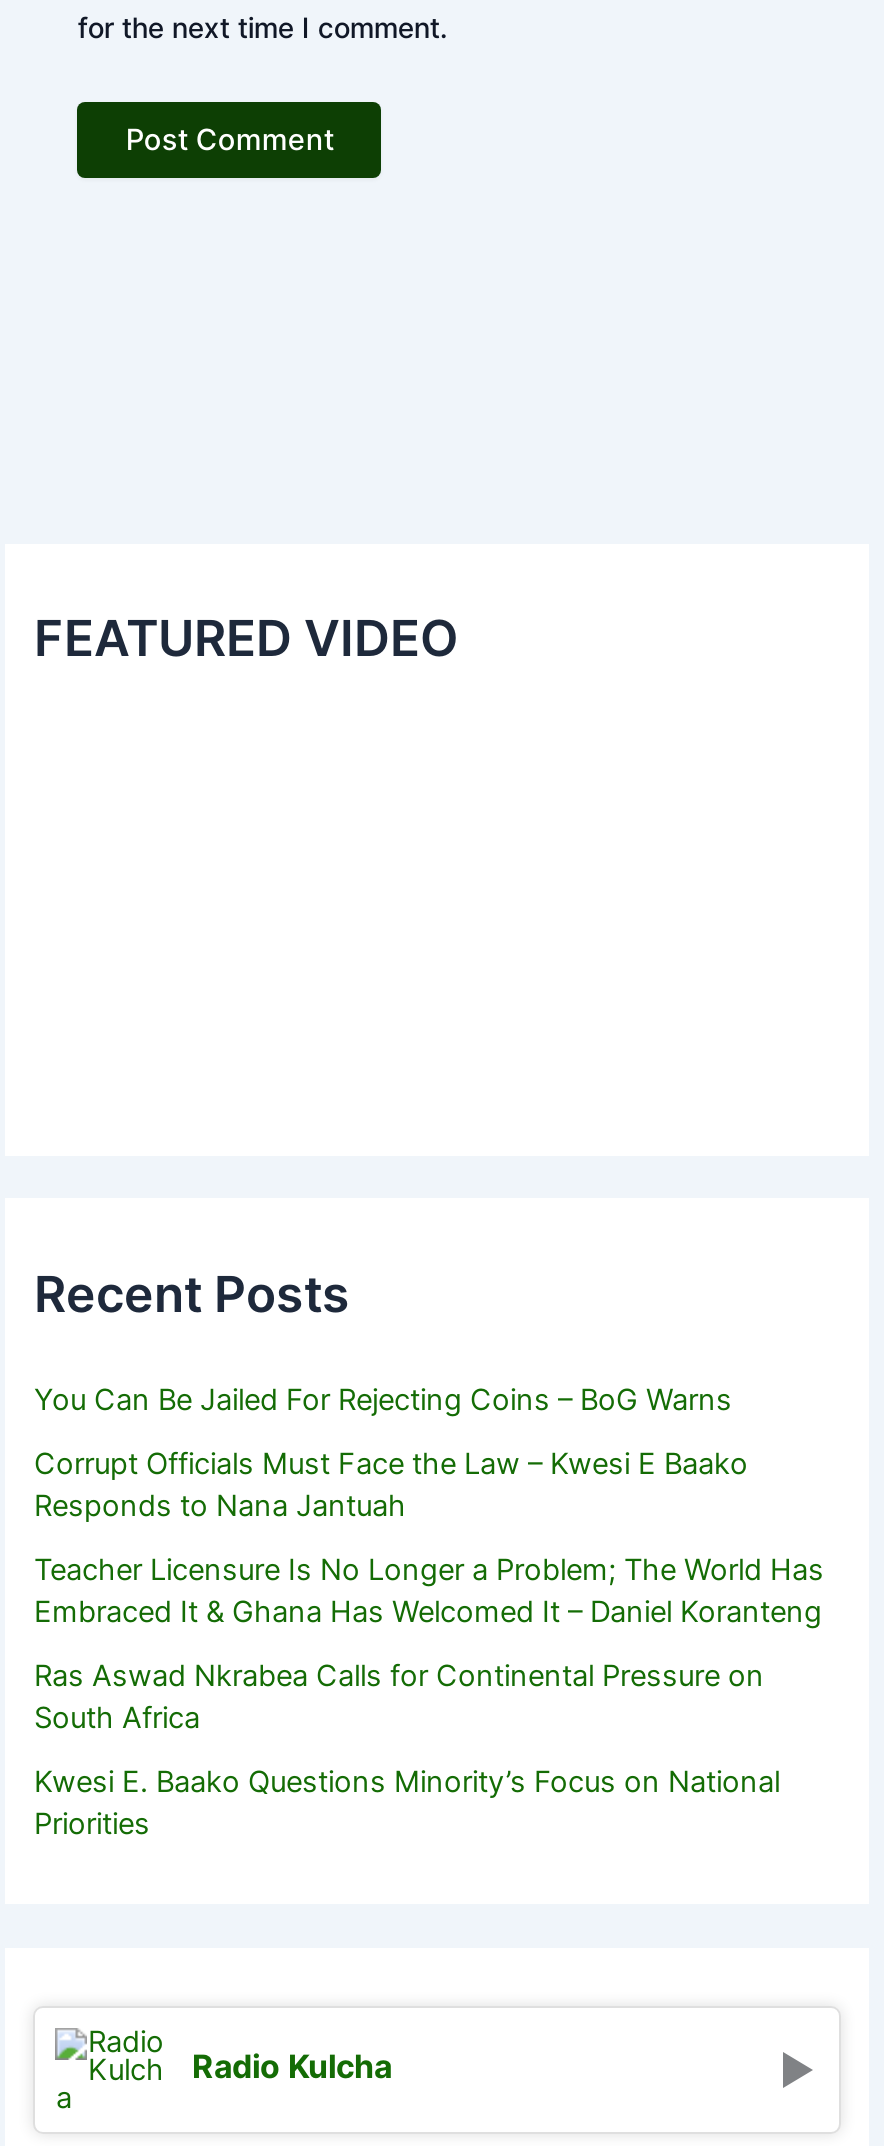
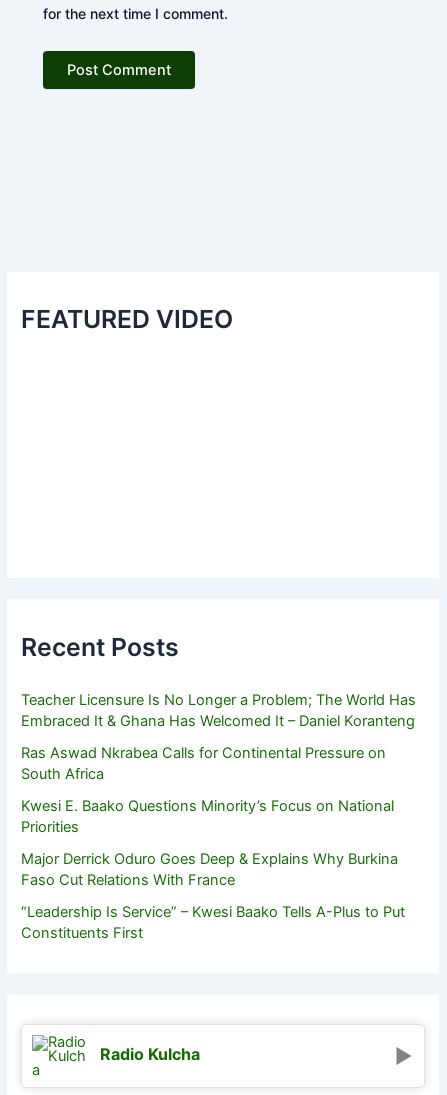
- You Can Be Jailed For Rejecting Coins – BoG Warns
- Corrupt Officials Must Face the Law – Kwesi E Baako
- Responds to Nana Jantuah

moved up: Teacher Licensure Is No Longer a Problem; The World Has | Embraced It & Ghana Has Welcomed It – Daniel Koranteng | Ras Aswad Nkrabea Calls for Continental Pressure on | South Africa | Kwesi E. Baako Questions Minority’s Focus on National | Priorities

+ Major Derrick Oduro Goes Deep & Explains Why Burkina
+ Faso Cut Relations With France
+ “Leadership Is Service” – Kwesi Baako Tells A-Plus to Put
+ Constituents First
